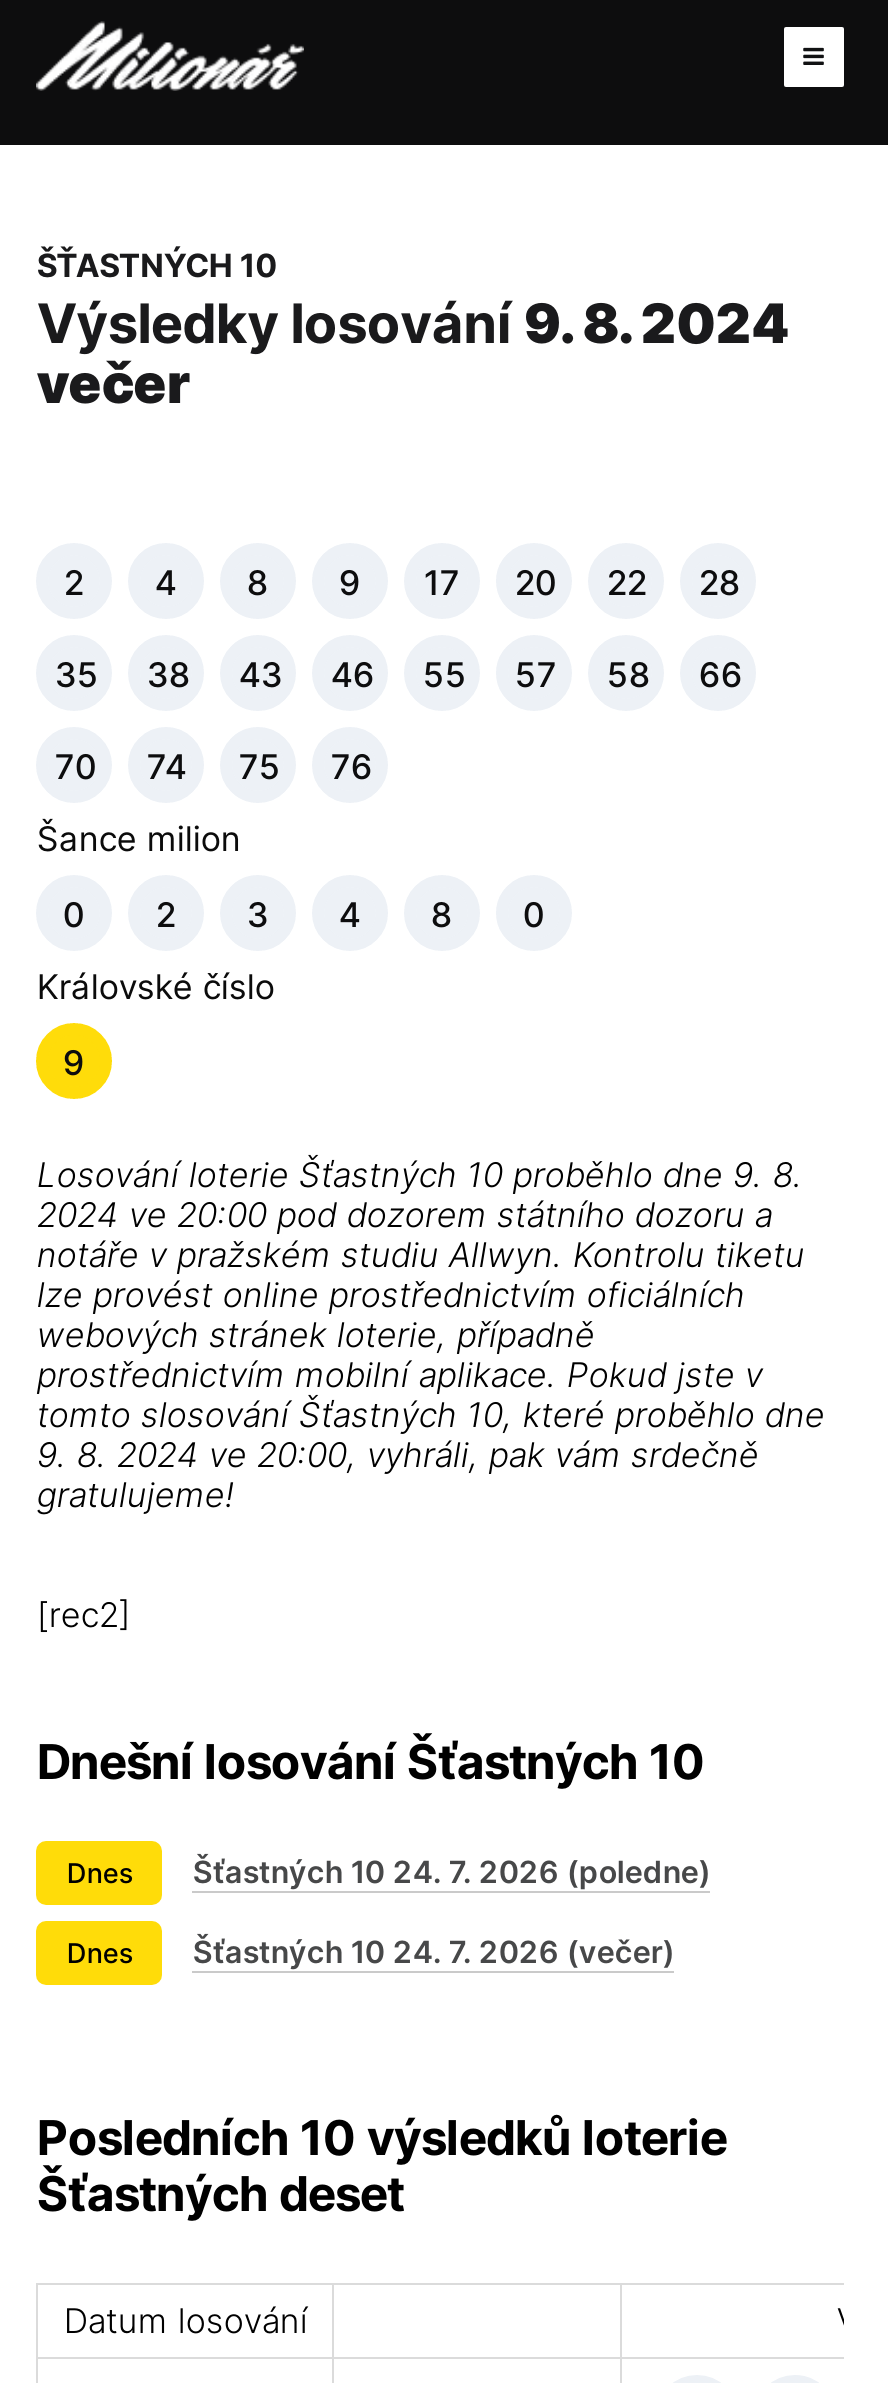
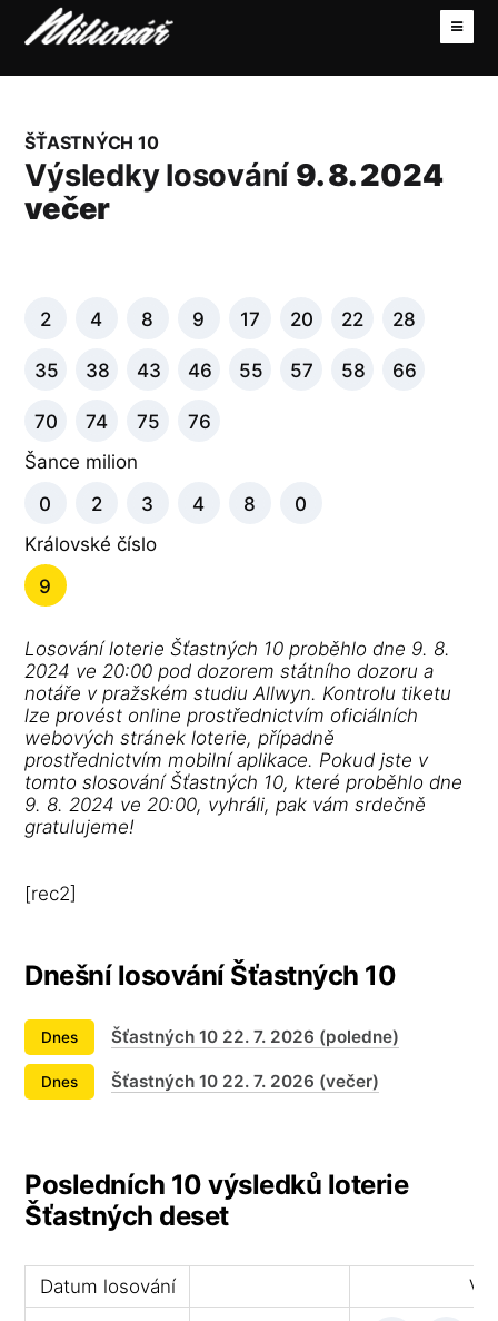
- Šťastných 10 24. 7. 2026 (poledne)
+ Šťastných 10 22. 7. 2026 (poledne)

- Šťastných 10 24. 7. 2026 (večer)
+ Šťastných 10 22. 7. 2026 (večer)
